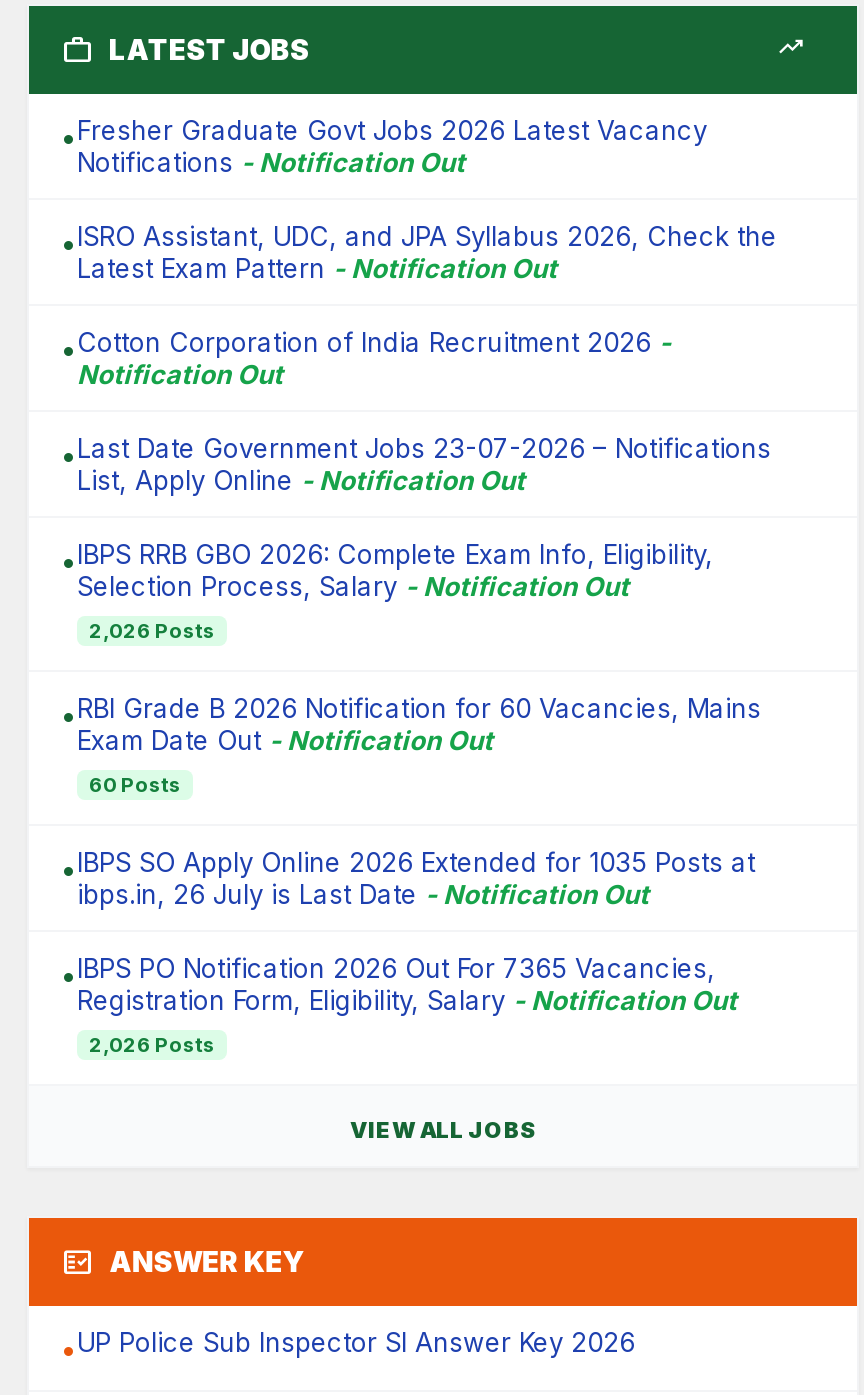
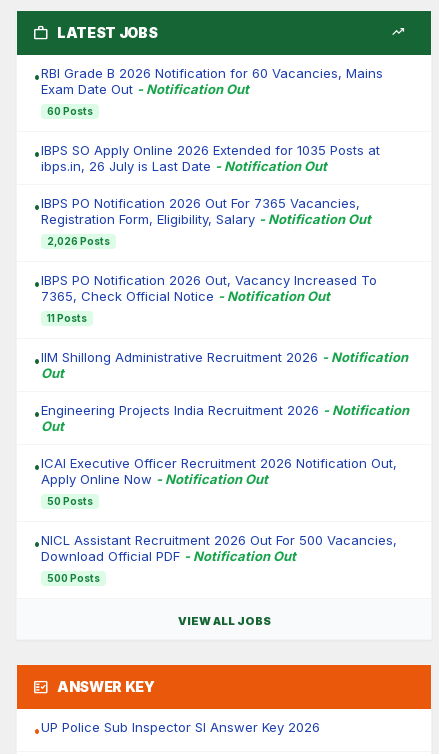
- •Fresher Graduate Govt Jobs 2026 Latest Vacancy
- Notifications - Notification Out
- •ISRO Assistant, UDC, and JPA Syllabus 2026, Check the
- Latest Exam Pattern - Notification Out
- •Cotton Corporation of India Recruitment 2026 -
- Notification Out
- •Last Date Government Jobs 23-07-2026 – Notifications
- List, Apply Online - Notification Out
- •IBPS RRB GBO 2026: Complete Exam Info, Eligibility,
- Selection Process, Salary - Notification Out
- 2,026 Posts

moved up: •RBI Grade B 2026 Notification for 60 Vacancies, Mains | Exam Date Out - Notification Out | 60 Posts | •IBPS SO Apply Online 2026 Extended for 1035 Posts at | ibps.in, 26 July is Last Date - Notification Out | •IBPS PO Notification 2026 Out For 7365 Vacancies, | Registration Form, Eligibility, Salary - Notification Out | 2,026 Posts

+ •IBPS PO Notification 2026 Out, Vacancy Increased To
+ 7365, Check Official Notice - Notification Out
+ 11 Posts
+ •IIM Shillong Administrative Recruitment 2026 - Notification
+ Out
+ •Engineering Projects India Recruitment 2026 - Notification
+ Out
+ •ICAI Executive Officer Recruitment 2026 Notification Out,
+ Apply Online Now - Notification Out
+ 50 Posts
+ •NICL Assistant Recruitment 2026 Out For 500 Vacancies,
+ Download Official PDF - Notification Out
+ 500 Posts
